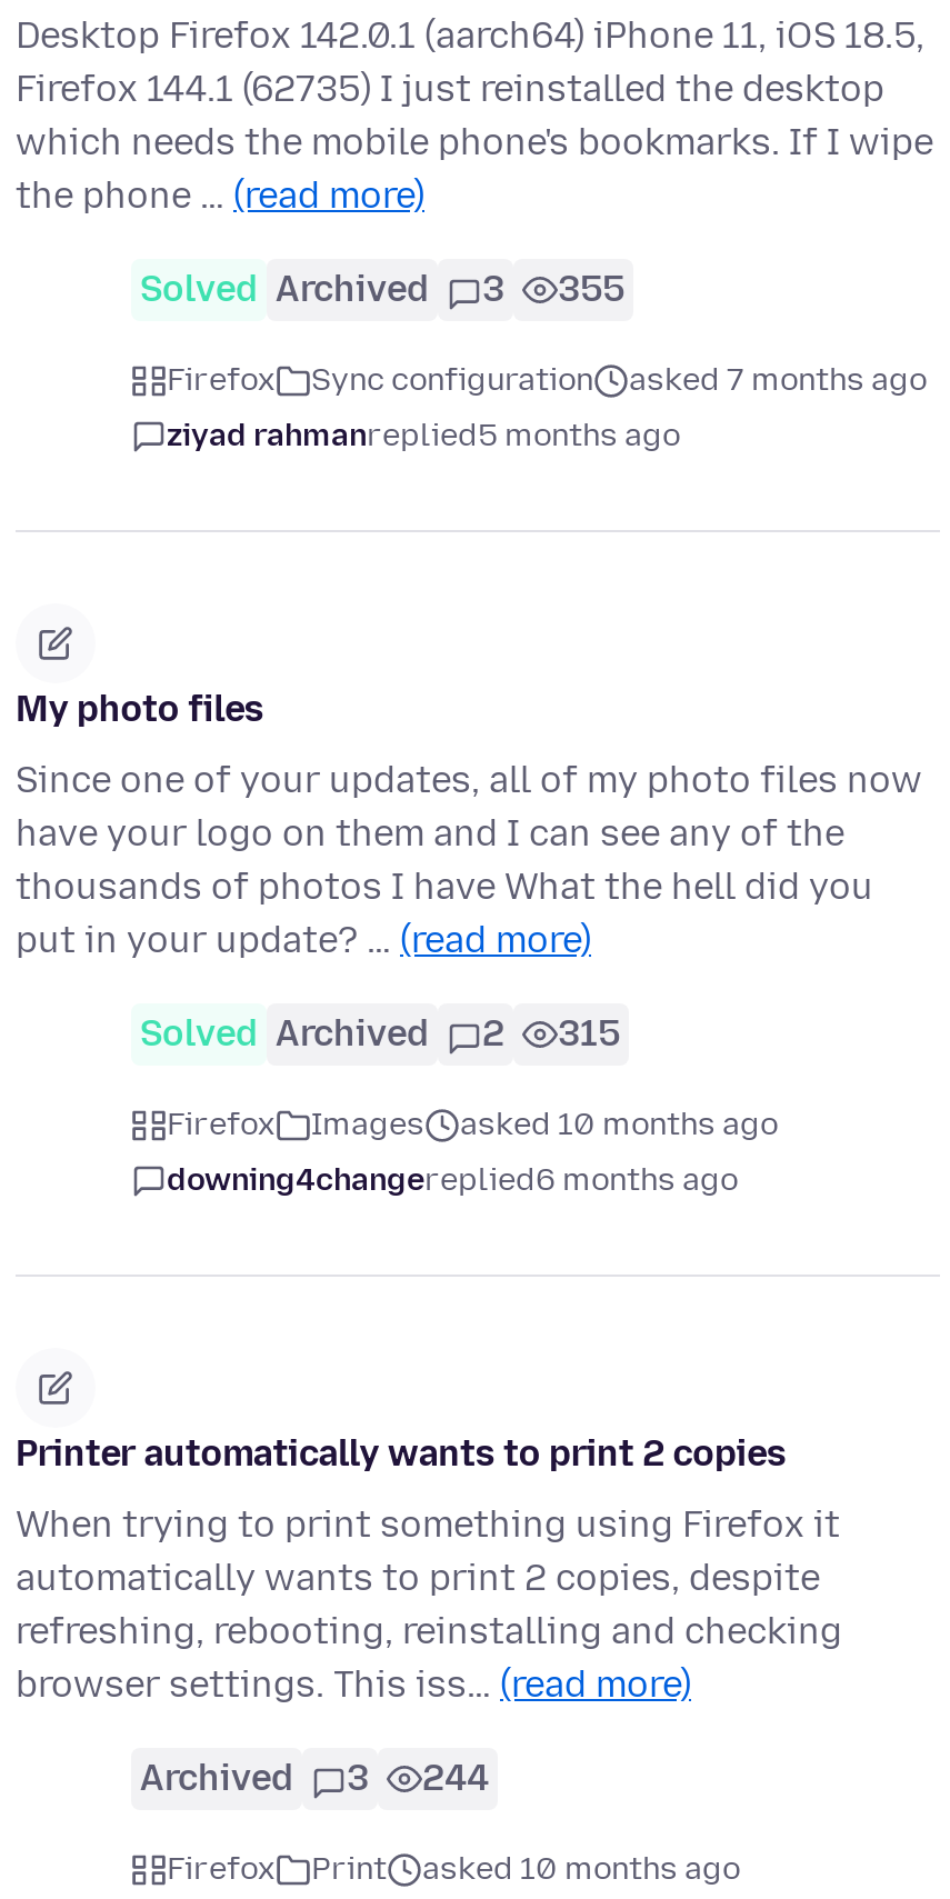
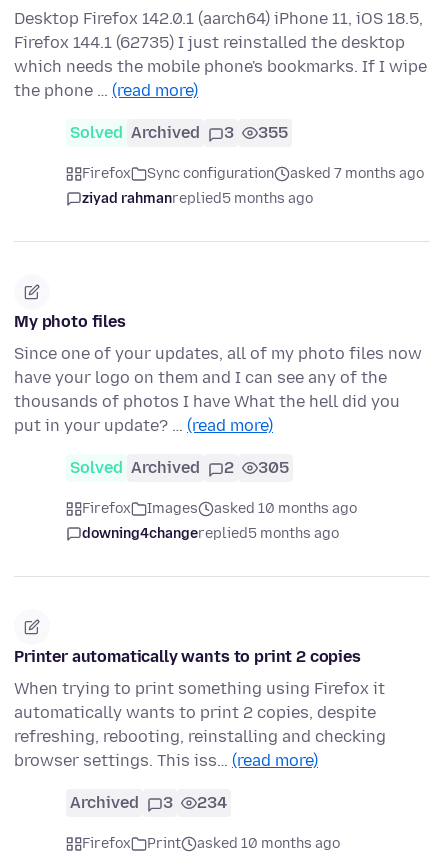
- Solved Archived 2 315
+ Solved Archived 2 305

- downing4changereplied6 months ago
+ downing4changereplied5 months ago

- Archived 3 244
+ Archived 3 234
